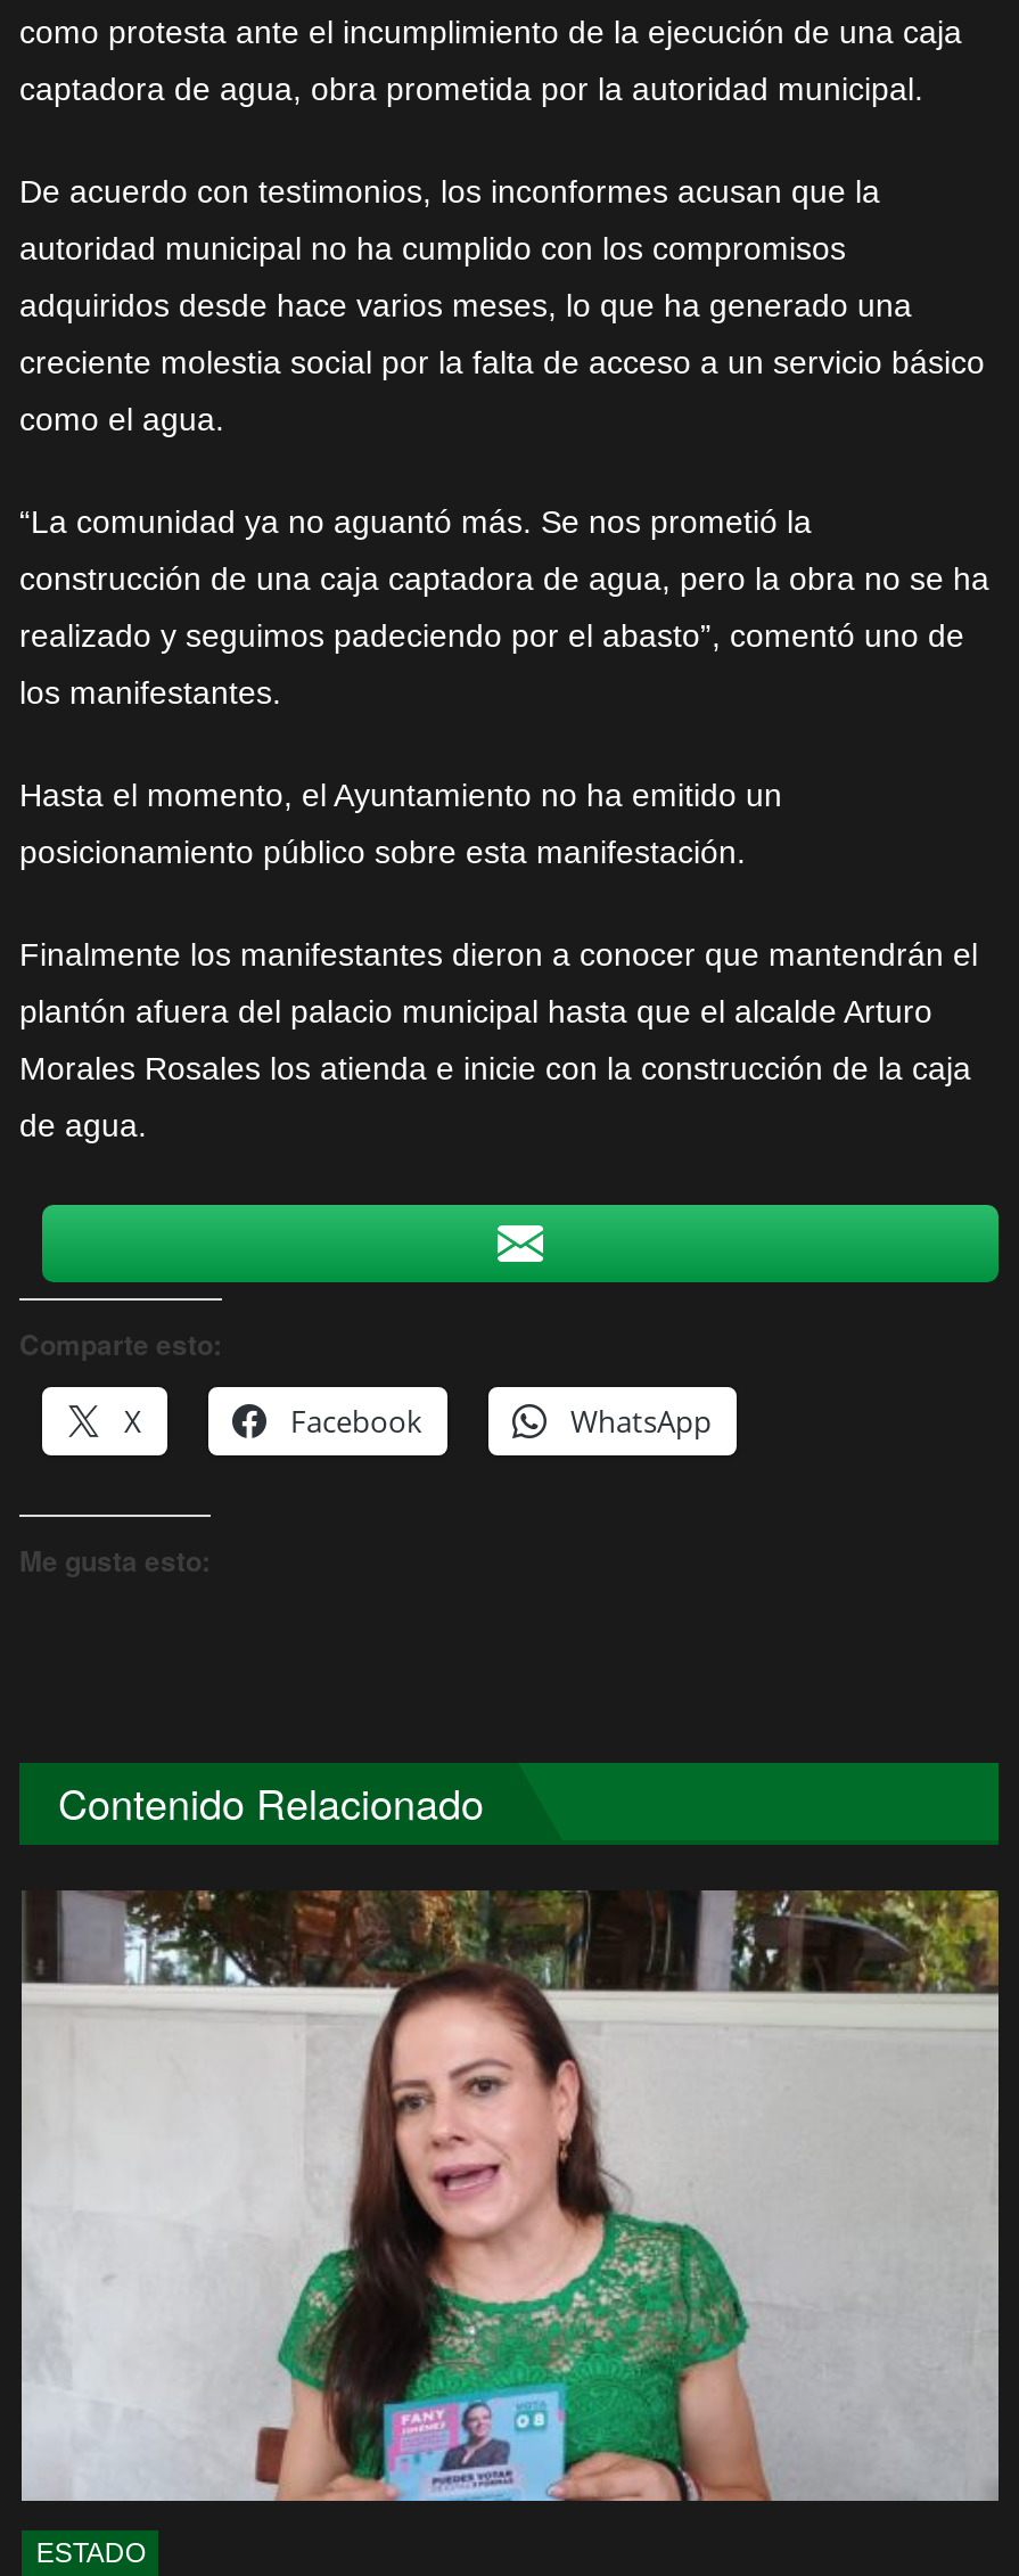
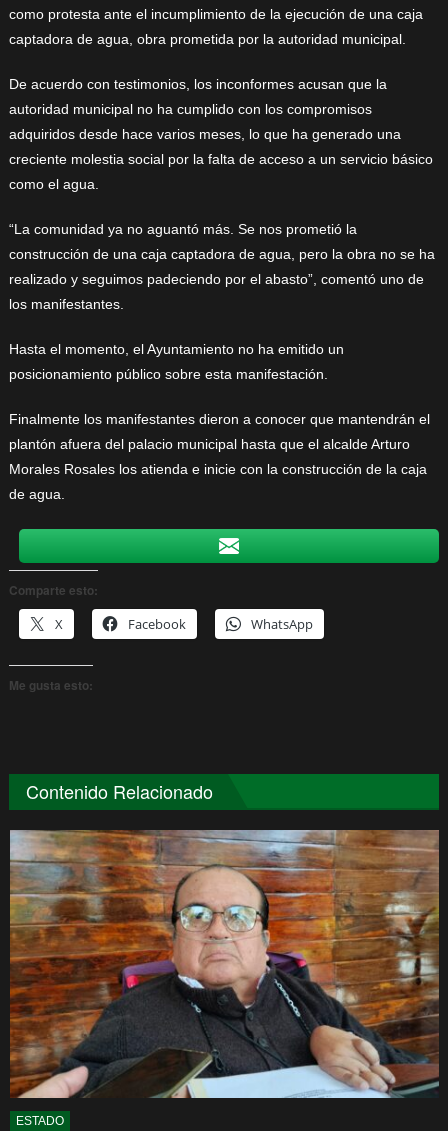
- [image]
+ [image]
